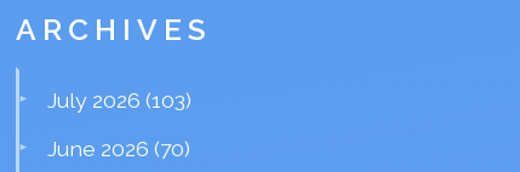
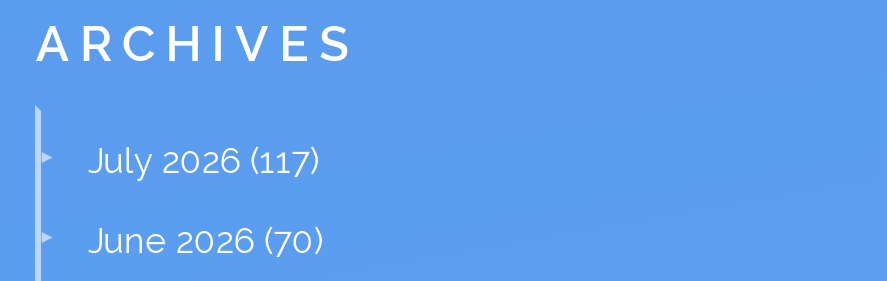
- July 2026 (103)
+ July 2026 (117)
